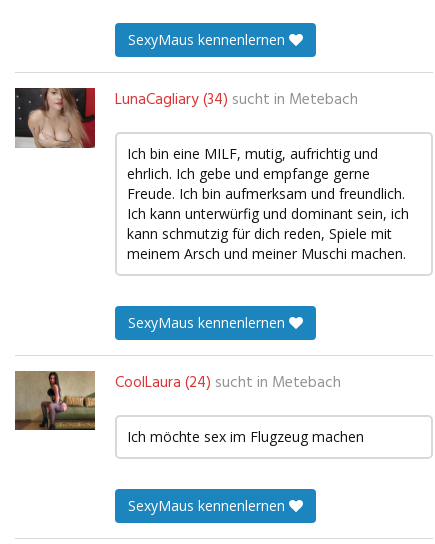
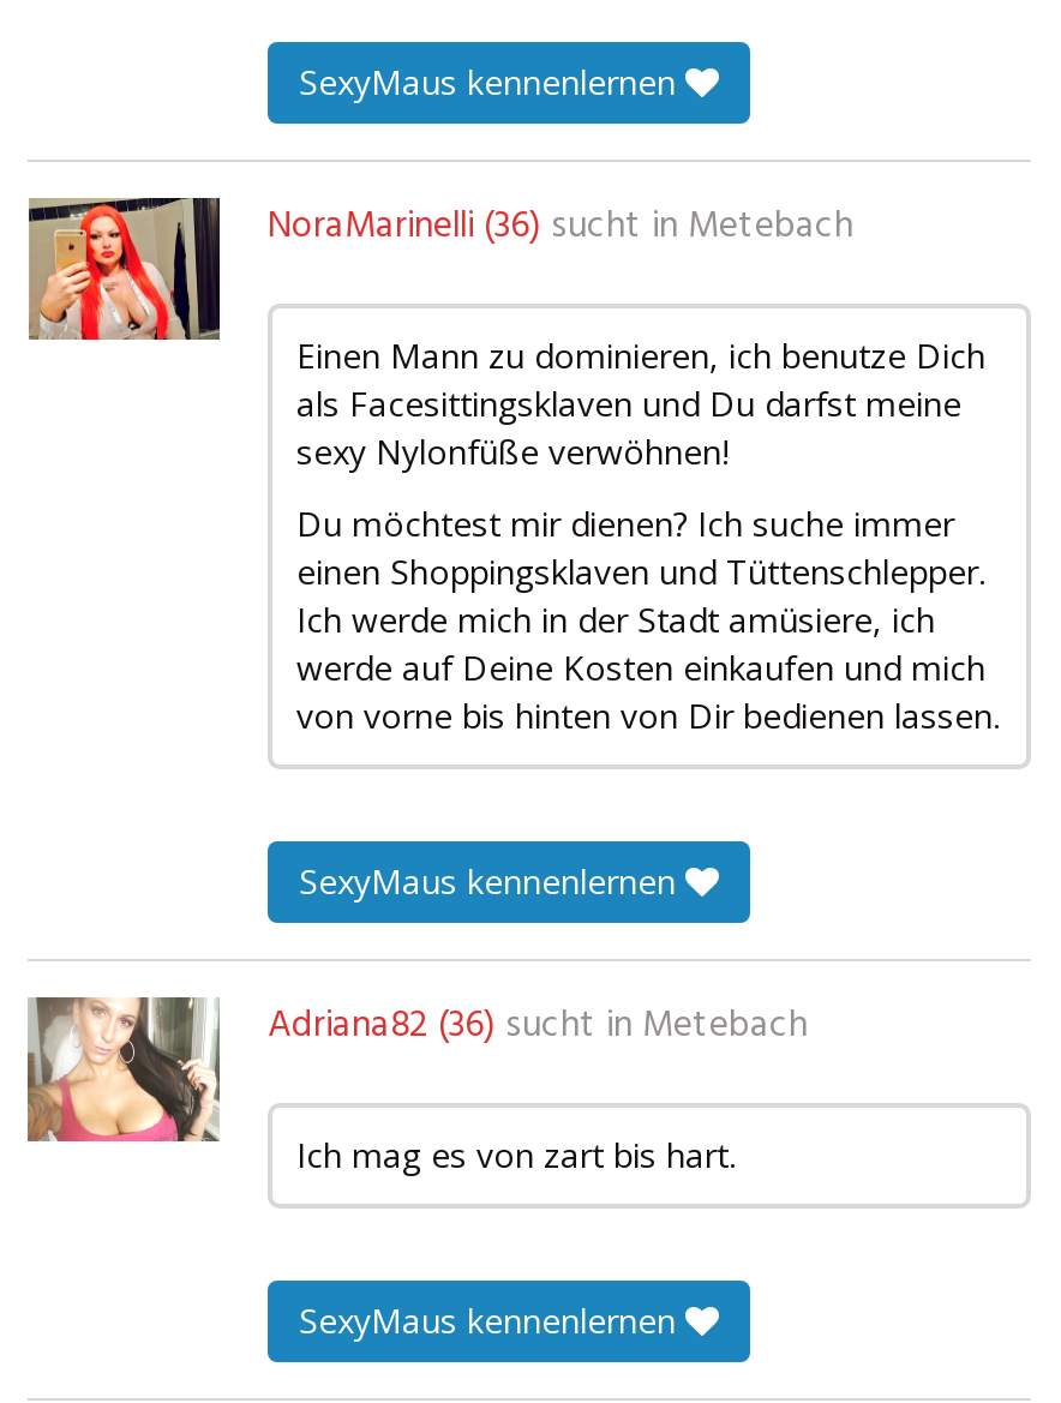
- [image]
- LunaCagliary (34) sucht in Metebach
- Ich bin eine MILF, mutig, aufrichtig und
- ehrlich. Ich gebe und empfange gerne
- Freude. Ich bin aufmerksam und freundlich.
- Ich kann unterwürfig und dominant sein, ich
- kann schmutzig für dich reden, Spiele mit
- meinem Arsch und meiner Muschi machen.
+ [image]
+ NoraMarinelli (36) sucht in Metebach
+ Einen Mann zu dominieren, ich benutze Dich
+ als Facesittingsklaven und Du darfst meine
+ sexy Nylonfüße verwöhnen!
+ Du möchtest mir dienen? Ich suche immer
+ einen Shoppingsklaven und Tüttenschlepper.
+ Ich werde mich in der Stadt amüsiere, ich
+ werde auf Deine Kosten einkaufen und mich
+ von vorne bis hinten von Dir bedienen lassen.

- [image]
- CoolLaura (24) sucht in Metebach
+ [image]
+ Adriana82 (36) sucht in Metebach

- Ich möchte sex im Flugzeug machen
+ Ich mag es von zart bis hart.
